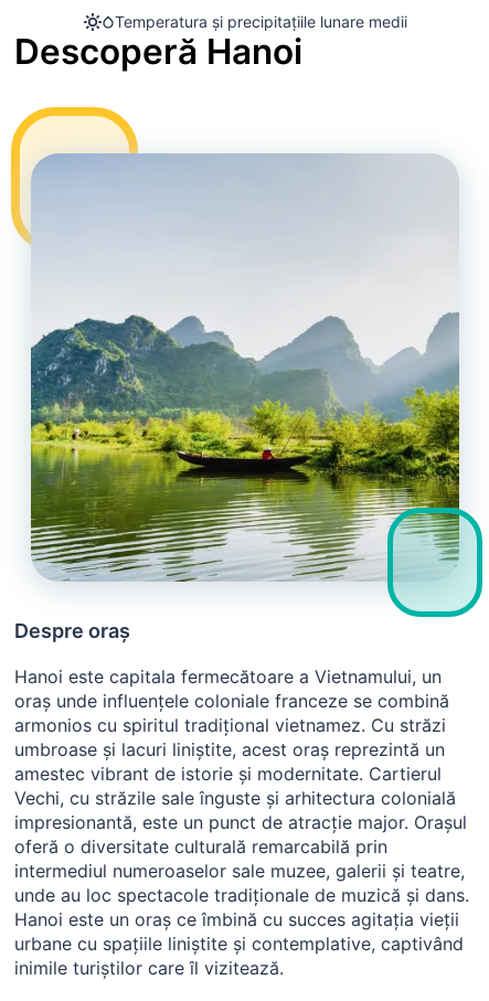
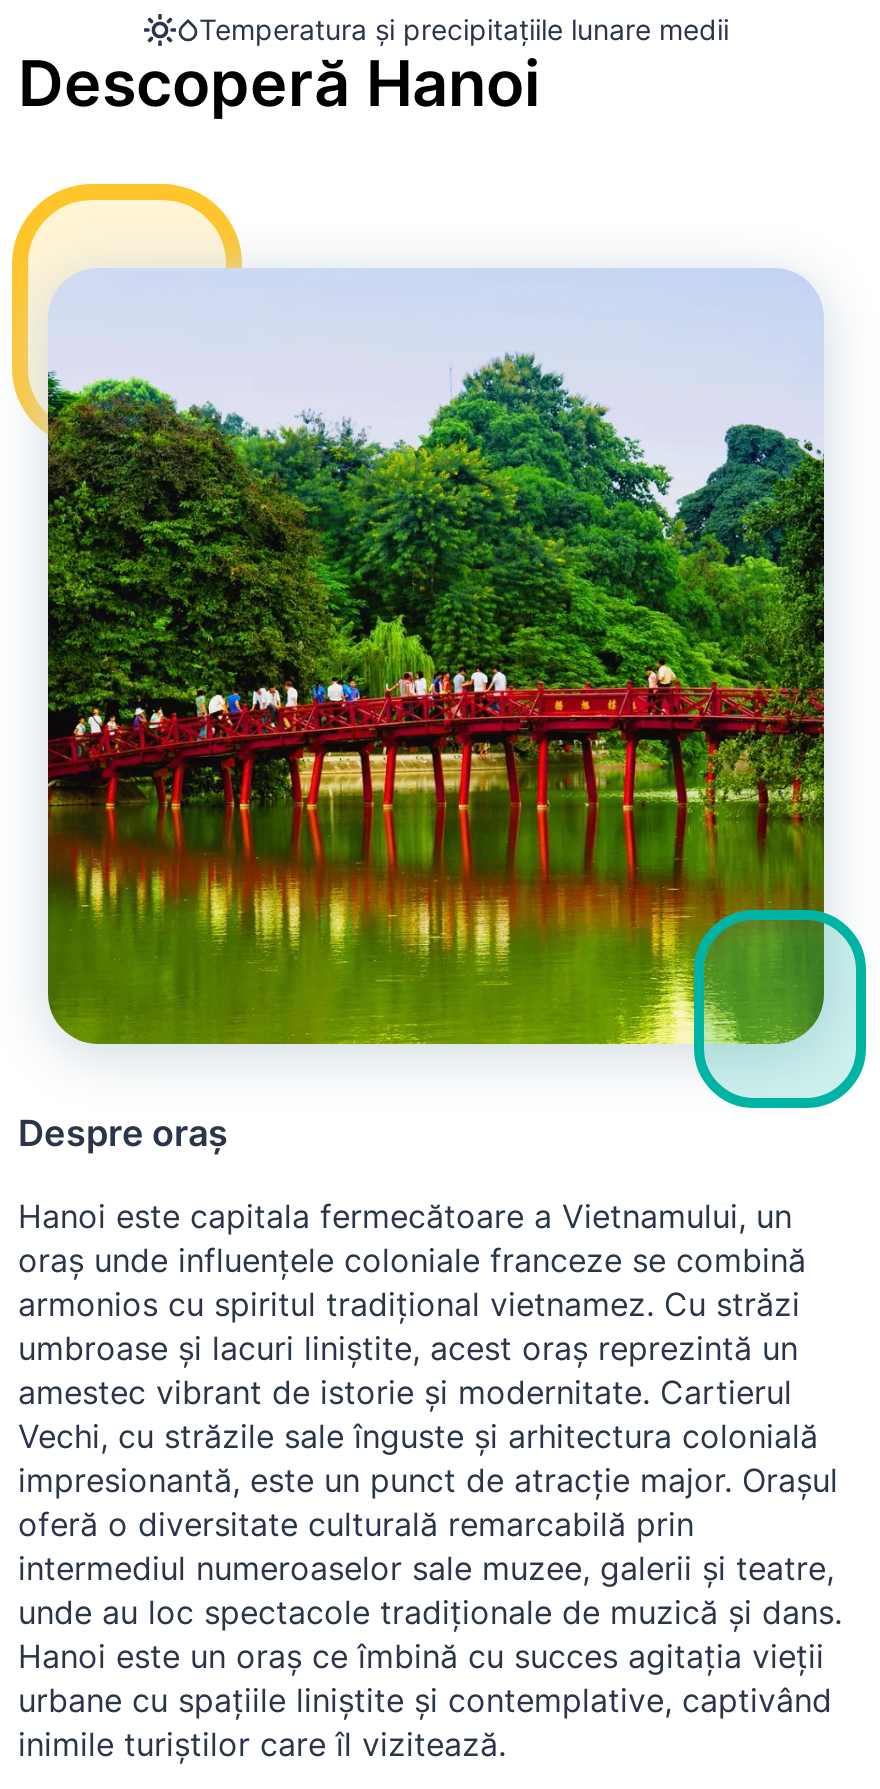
- [image]
+ [image]
